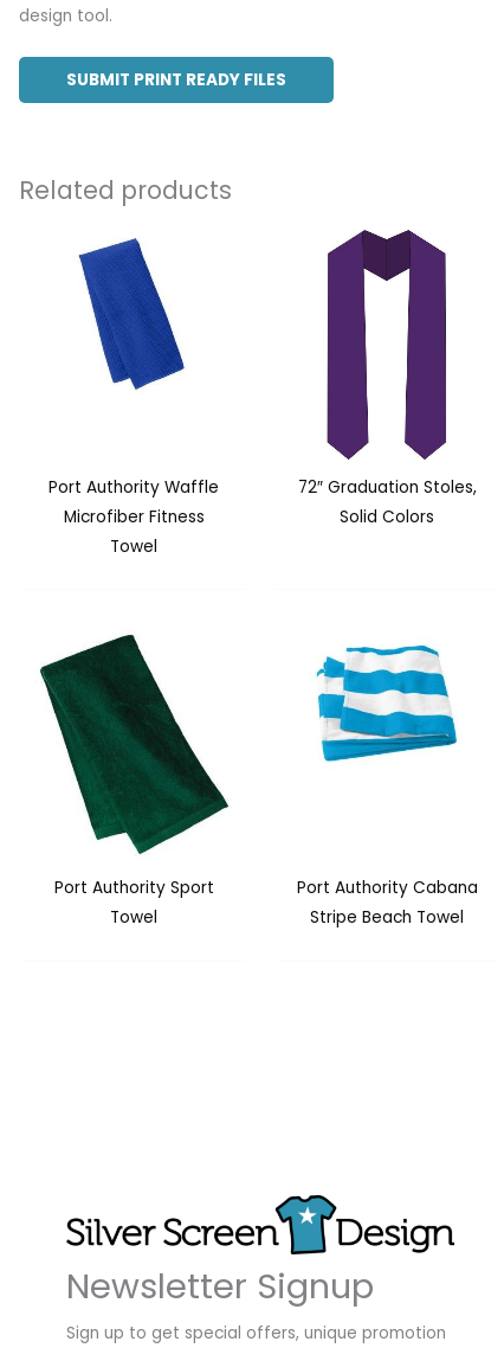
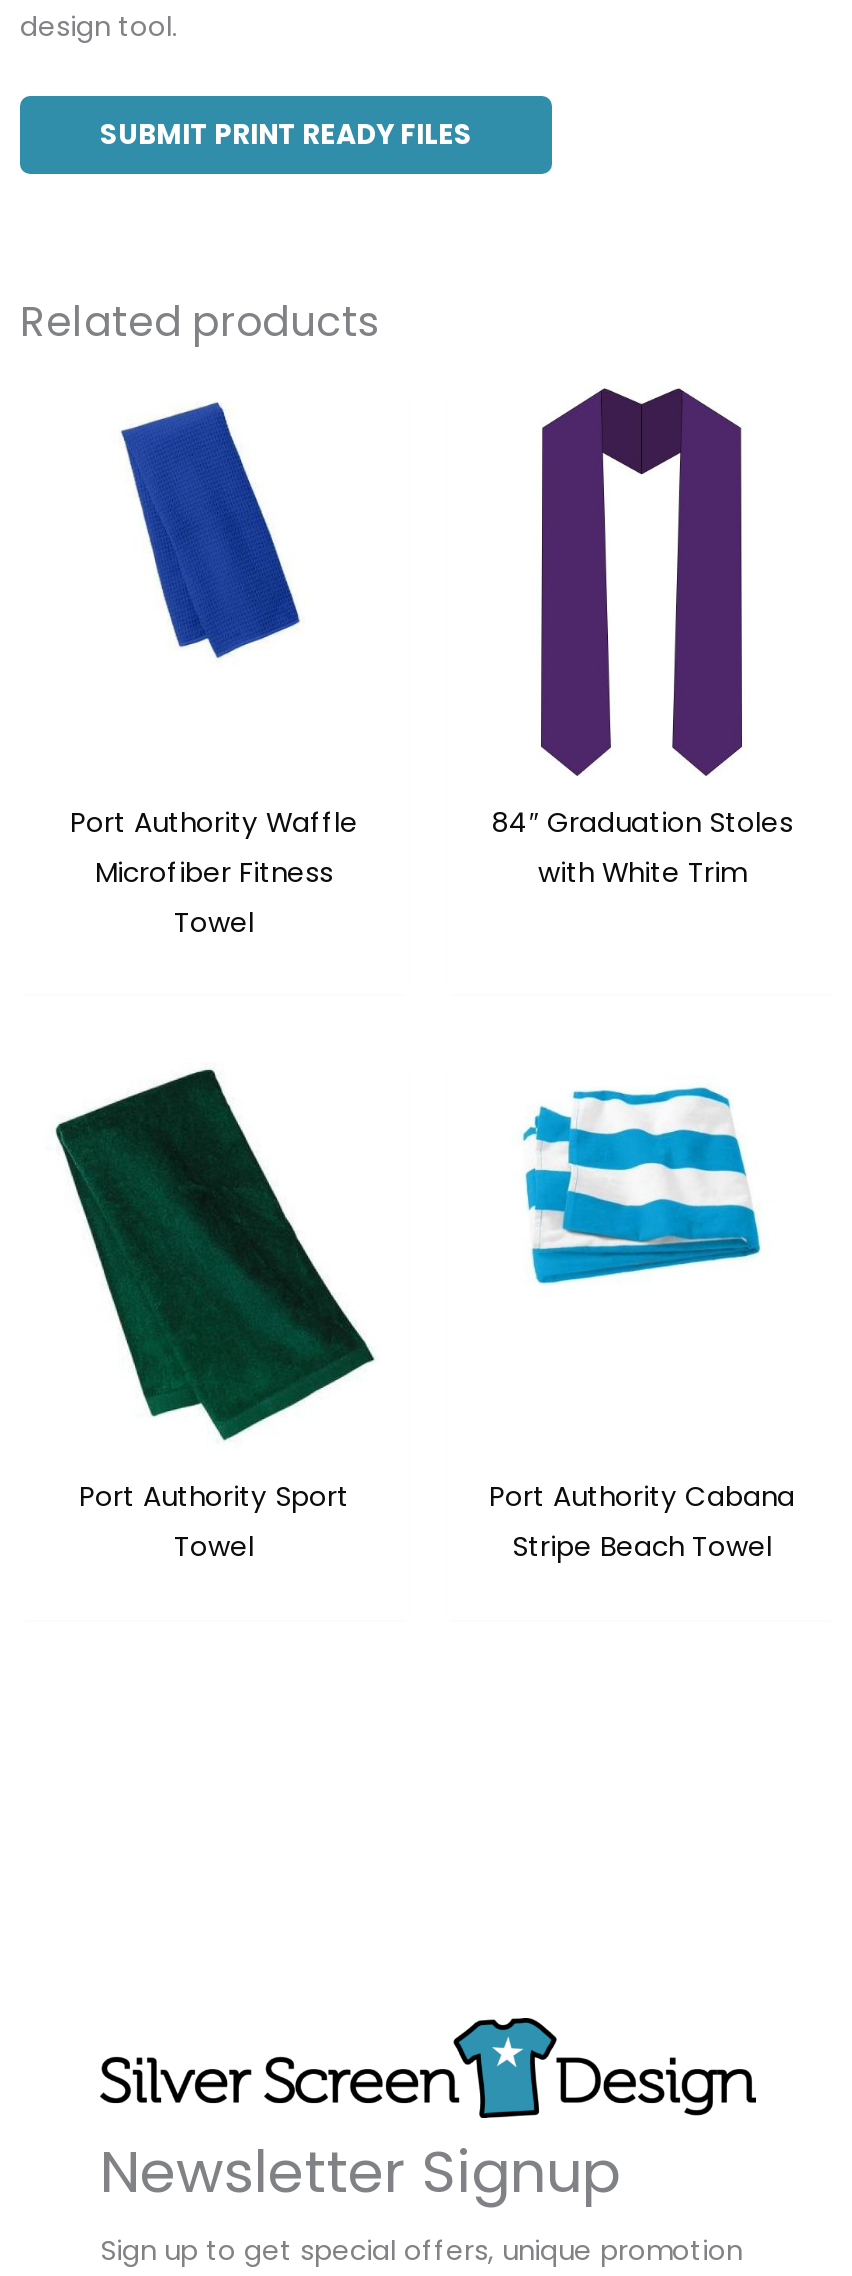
- 72″ Graduation Stoles,
- Solid Colors
+ 84″ Graduation Stoles
+ with White Trim
